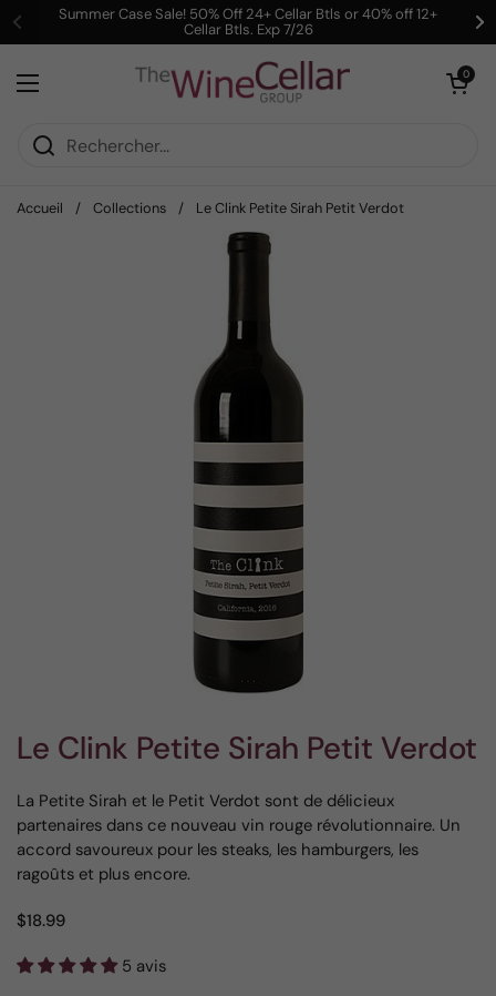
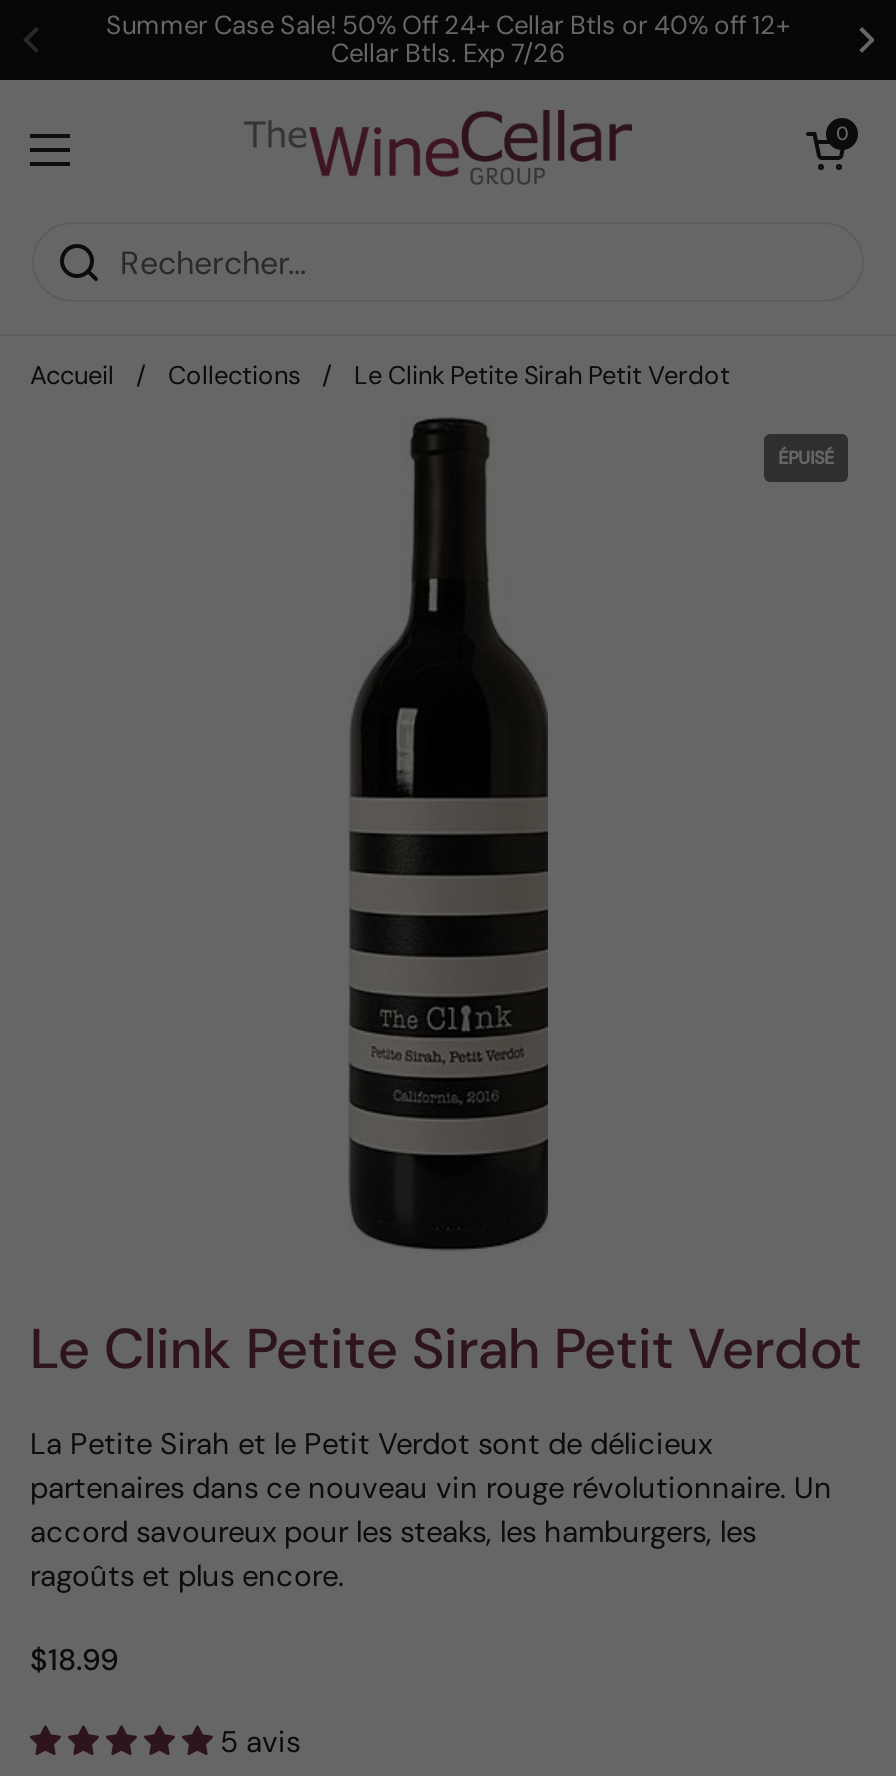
+ ÉPUISÉ
